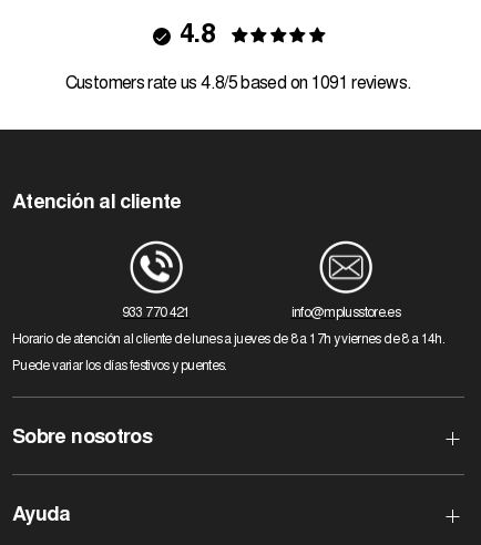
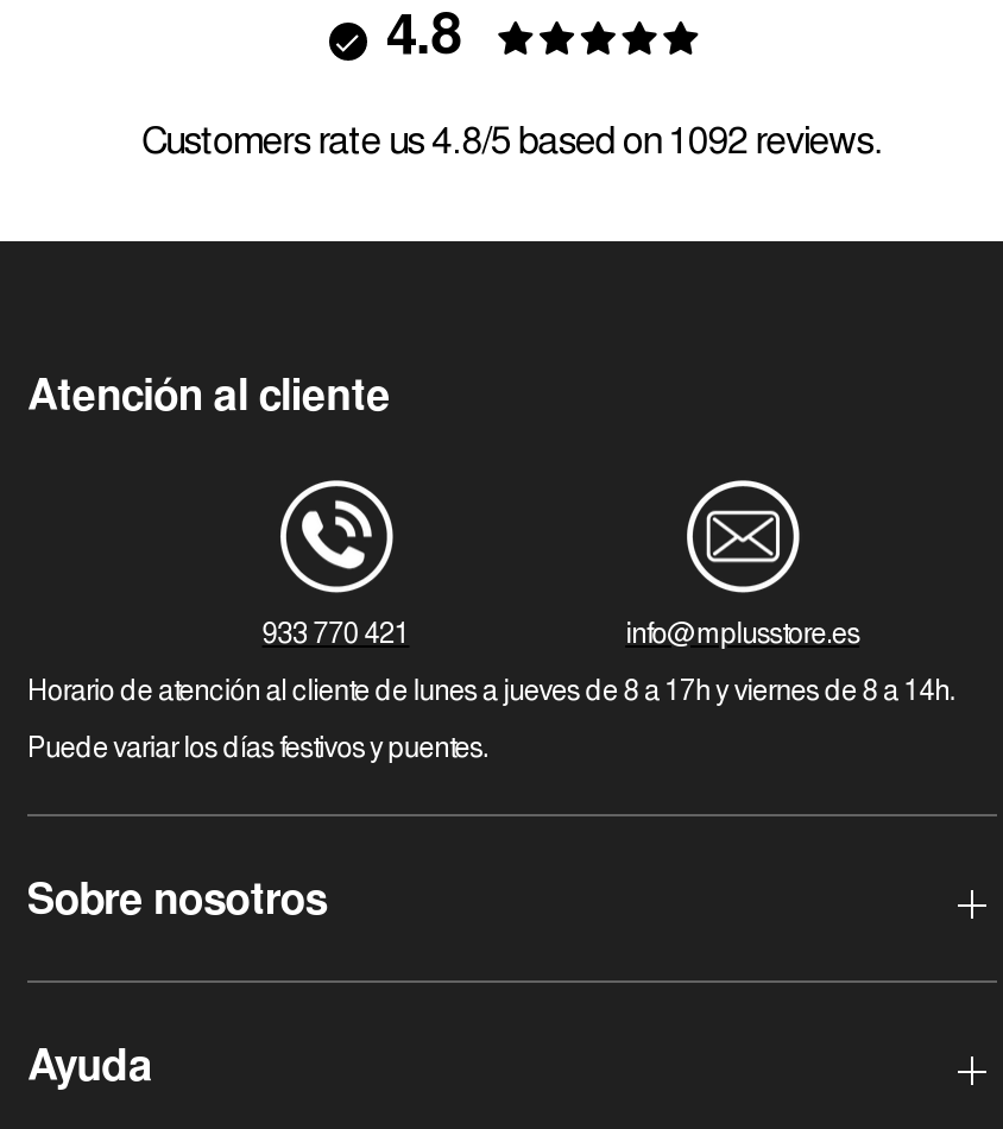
- Customers rate us 4.8/5 based on 1091 reviews.
+ Customers rate us 4.8/5 based on 1092 reviews.
